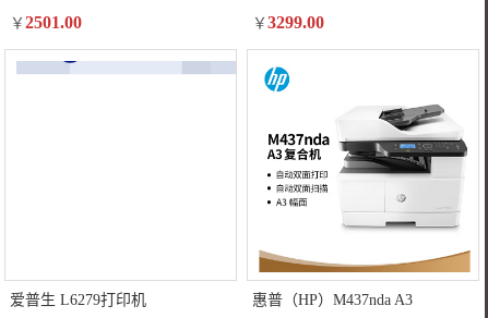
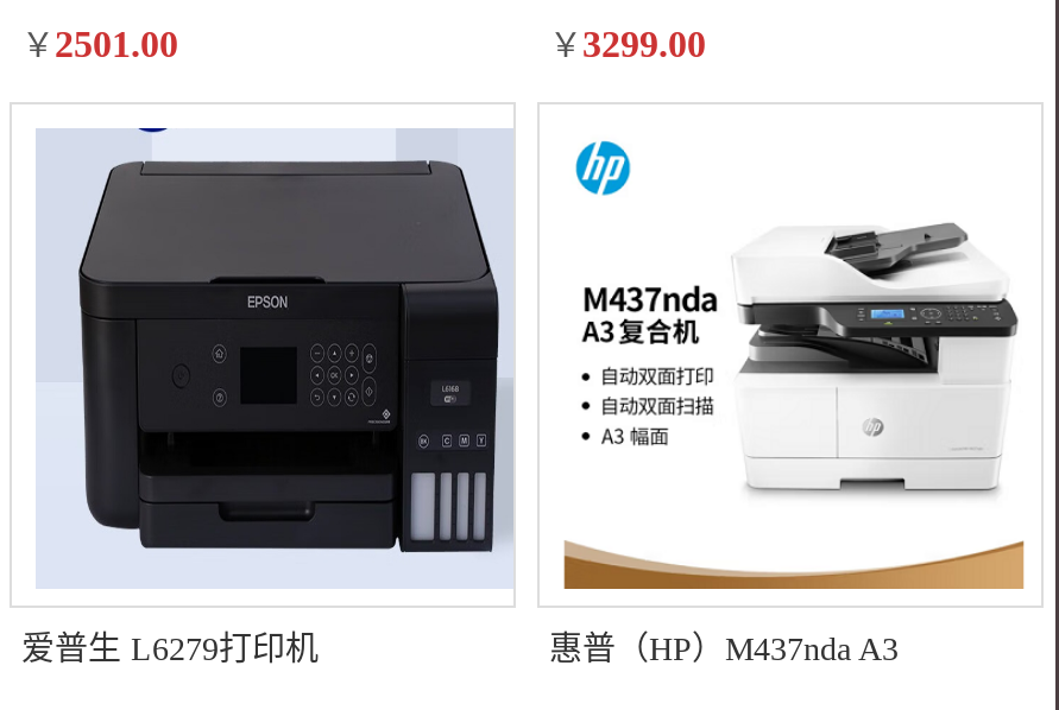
+ [image]
